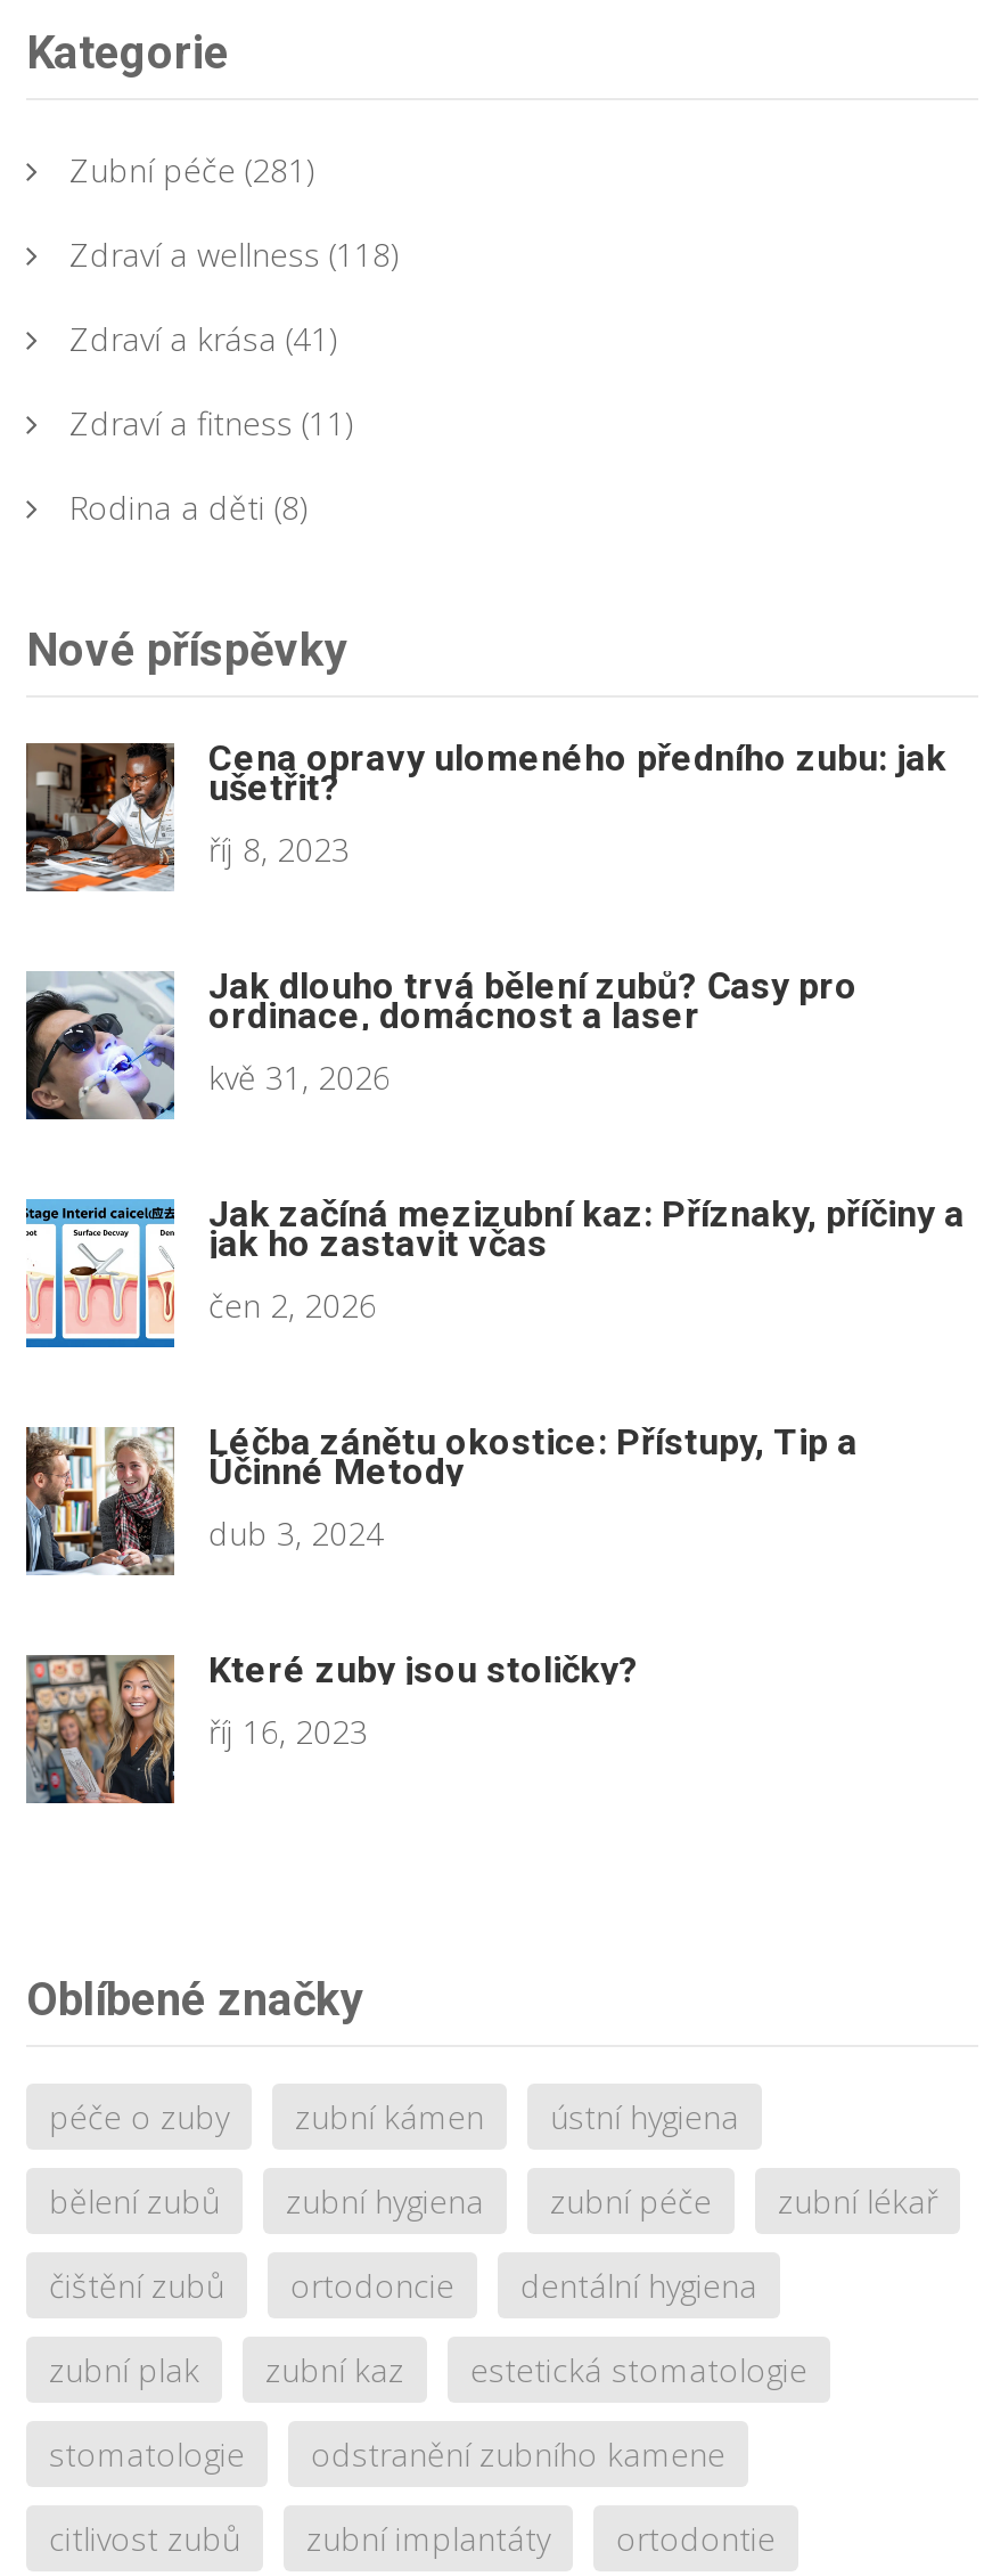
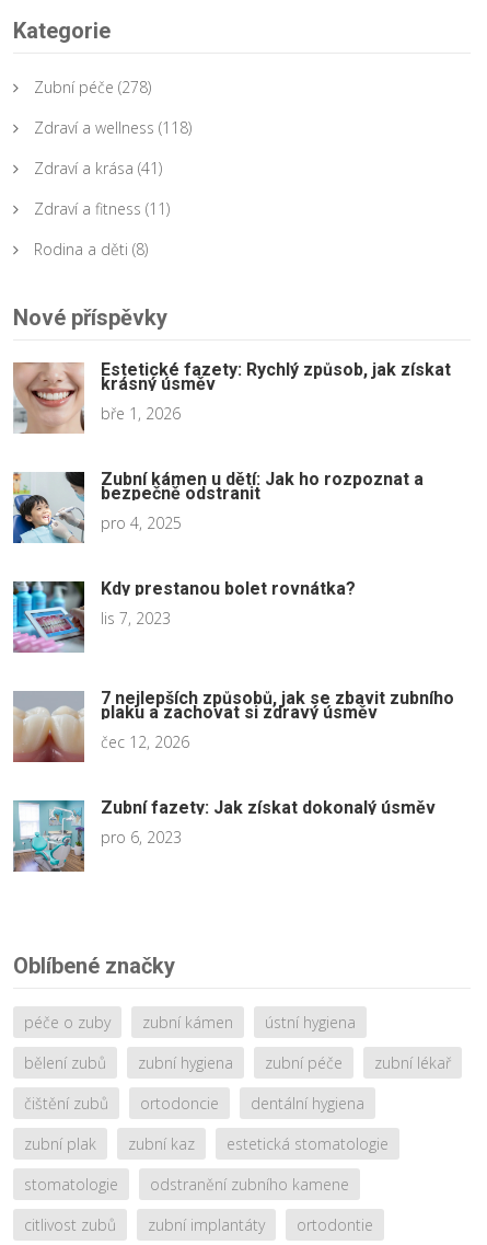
- Zubní péče (281)
+ Zubní péče (278)

- [image]
- Cena opravy ulomeného předního zubu: jak
- ušetřit?
- říj 8, 2023
+ [image]
+ Estetické fazety: Rychlý způsob, jak získat
+ krásný úsměv
+ bře 1, 2026

- [image]
- Jak dlouho trvá bělení zubů? Časy pro
- ordinace, domácnost a laser
- kvě 31, 2026
+ [image]
+ Zubní kámen u dětí: Jak ho rozpoznat a
+ bezpečně odstranit
+ pro 4, 2025

- [image]
- Jak začíná mezizubní kaz: Příznaky, příčiny a
- jak ho zastavit včas
- čen 2, 2026
+ [image]
+ Kdy prestanou bolet rovnátka?
+ lis 7, 2023

- [image]
- Léčba zánětu okostice: Přístupy, Tip a
- Účinné Metody
- dub 3, 2024
+ [image]
+ 7 nejlepších způsobů, jak se zbavit zubního
+ plaku a zachovat si zdravý úsměv
+ čec 12, 2026

- [image]
- Které zuby jsou stoličky?
- říj 16, 2023
+ [image]
+ Zubní fazety: Jak získat dokonalý úsměv
+ pro 6, 2023
